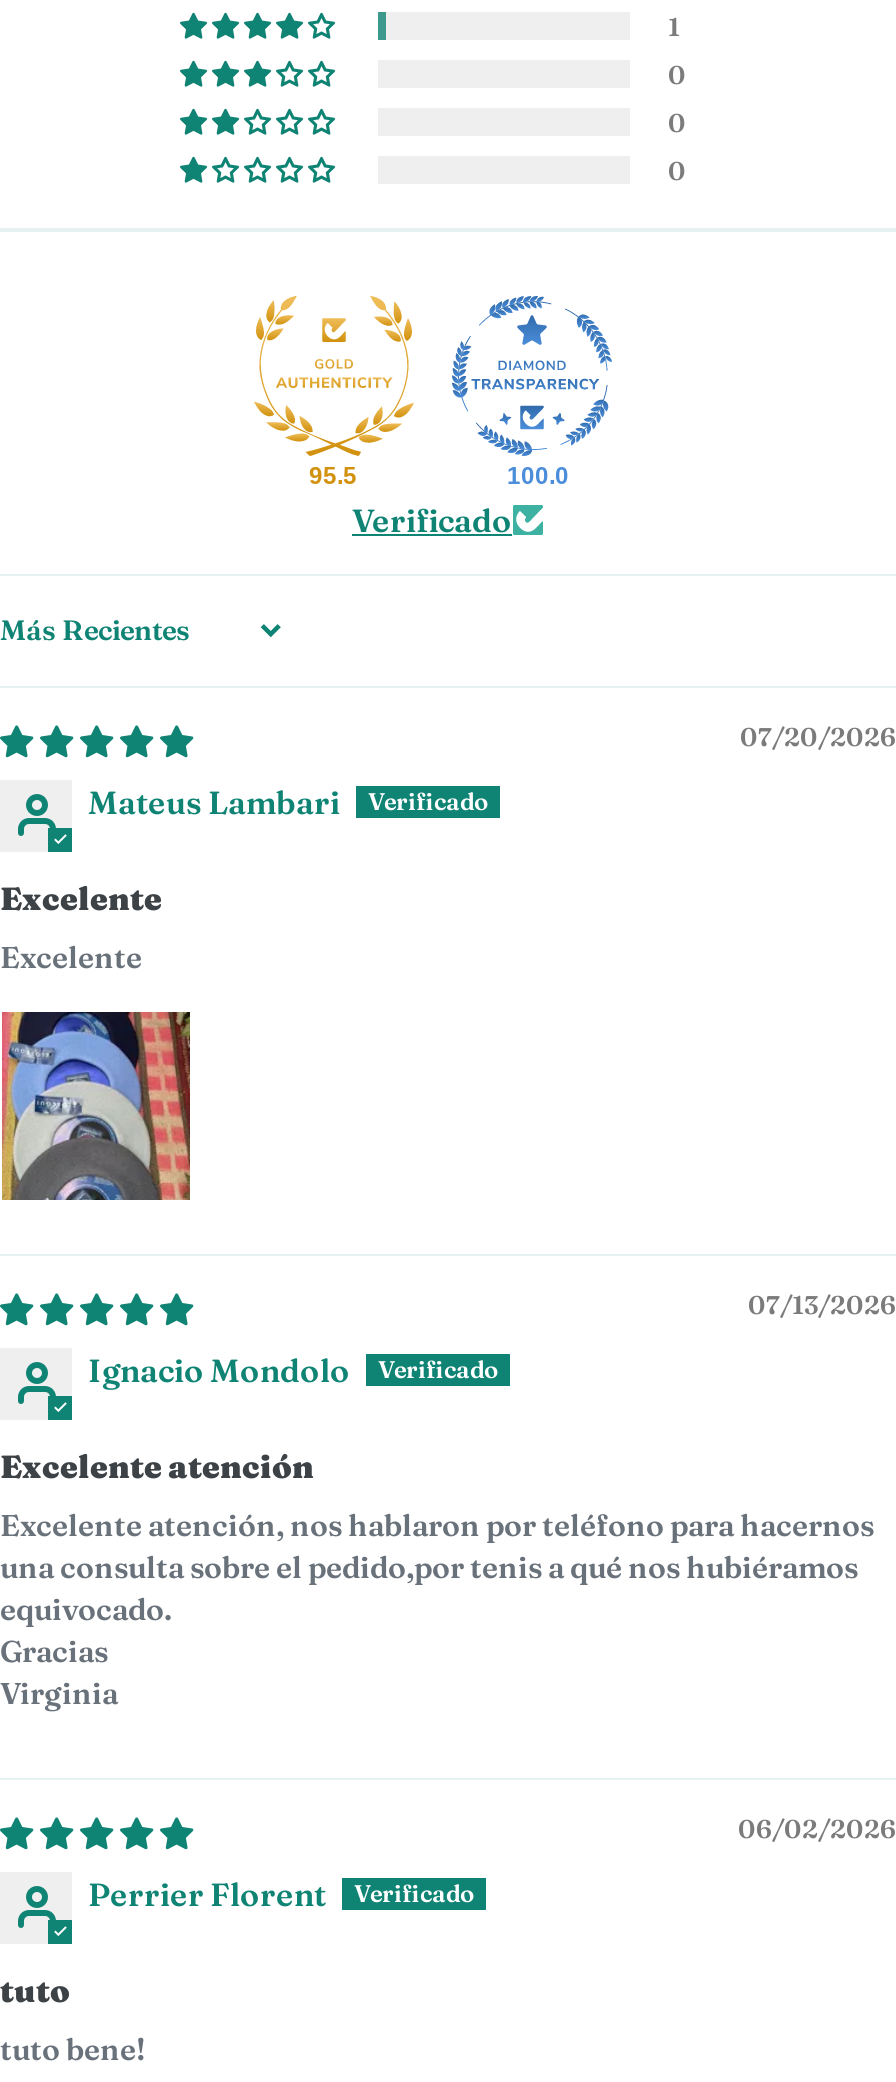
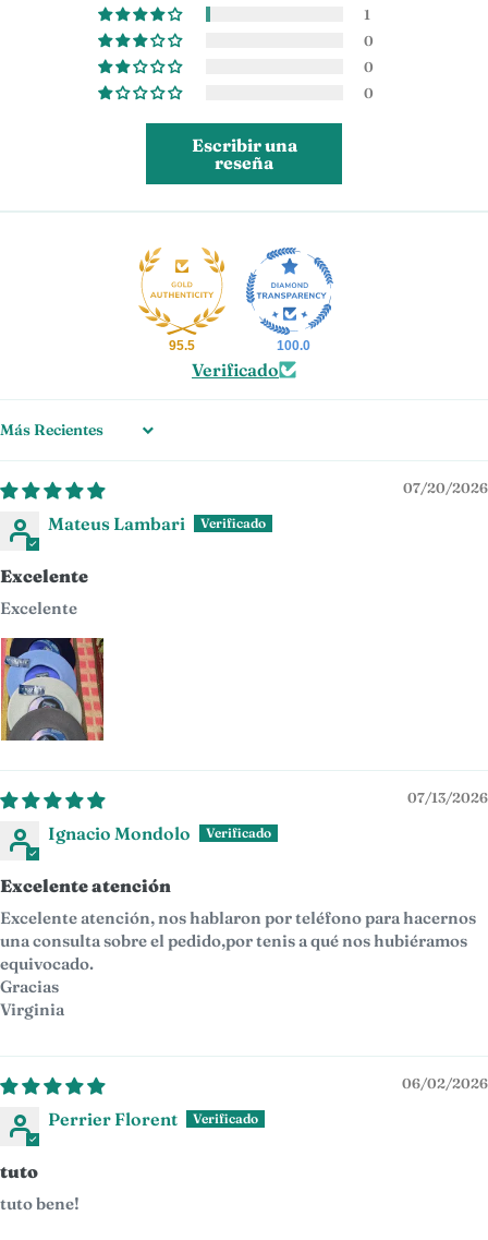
+ Escribir una
+ reseña
